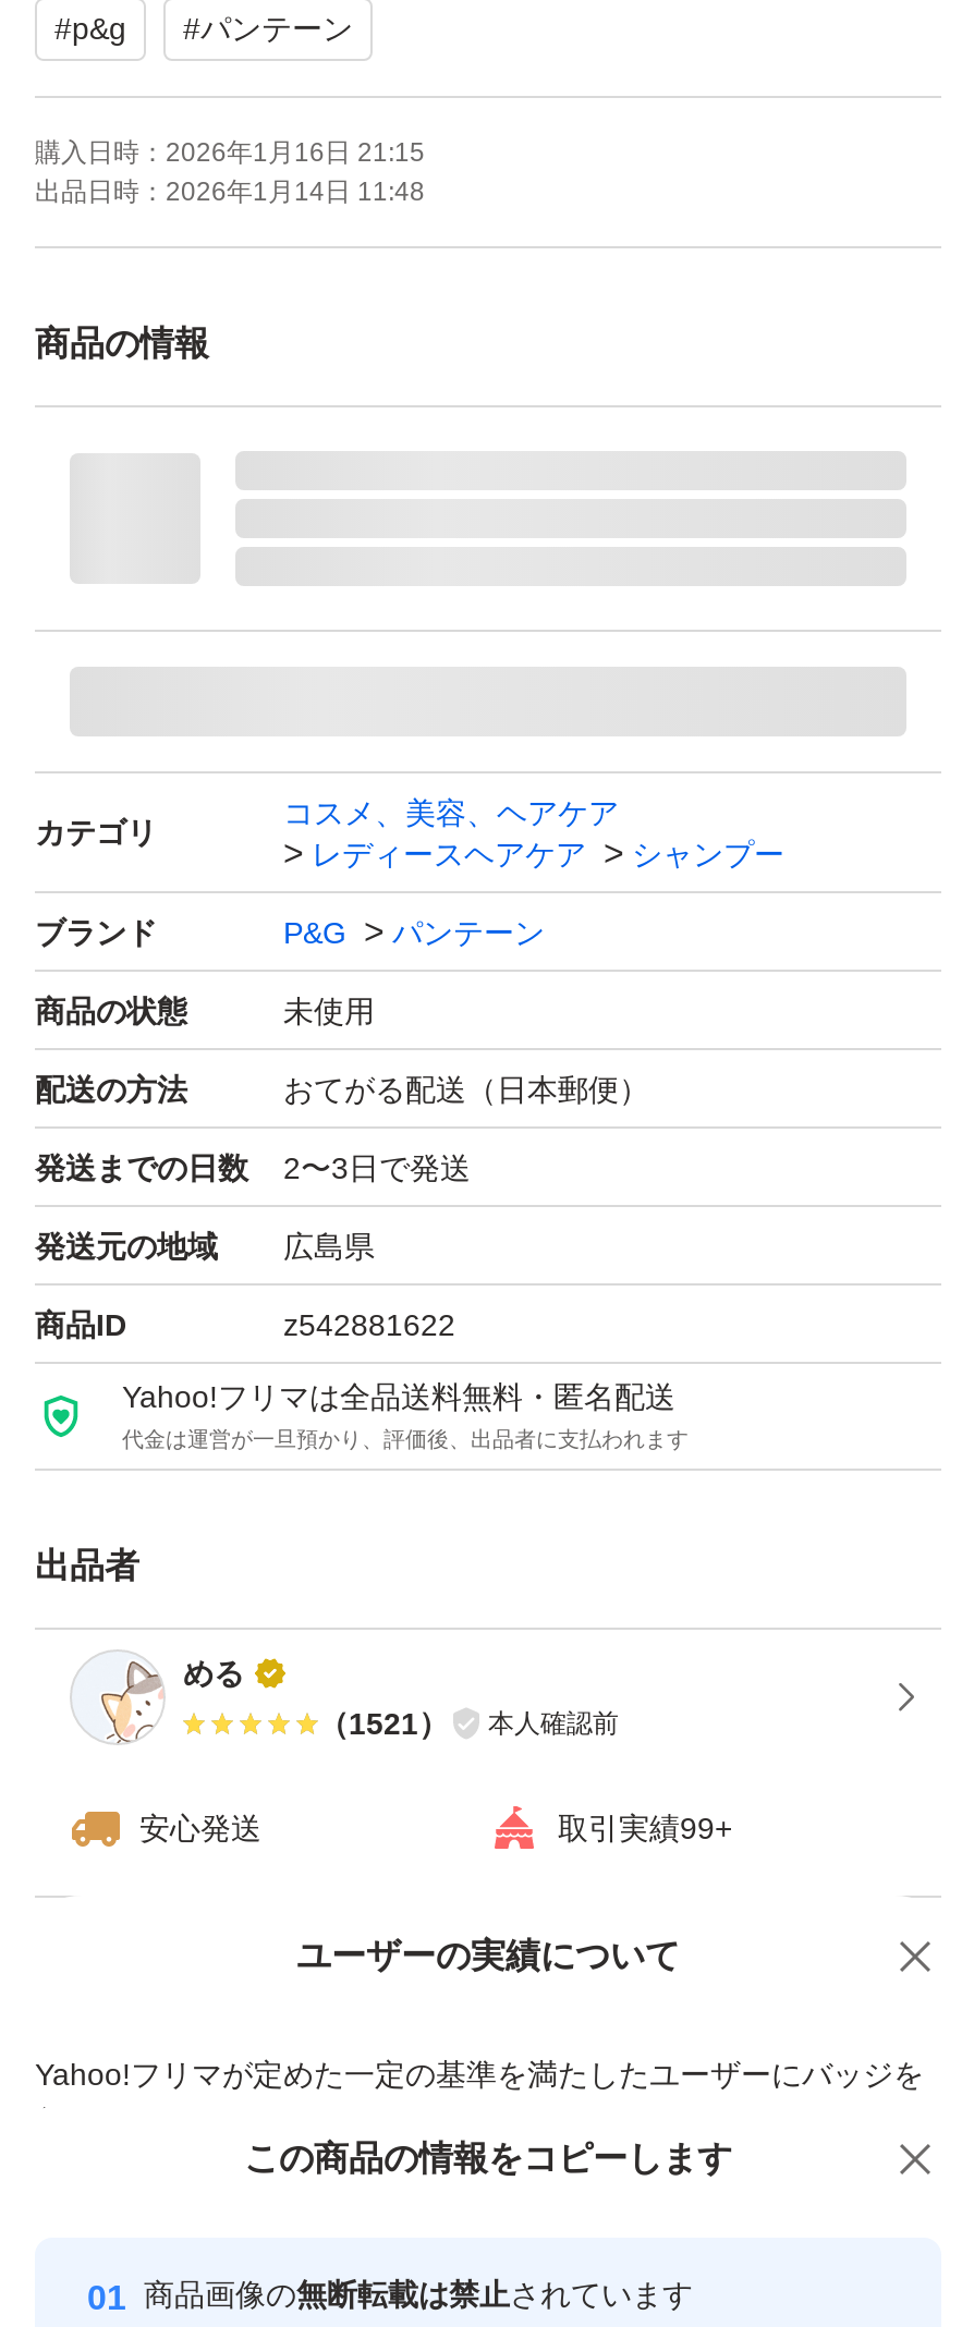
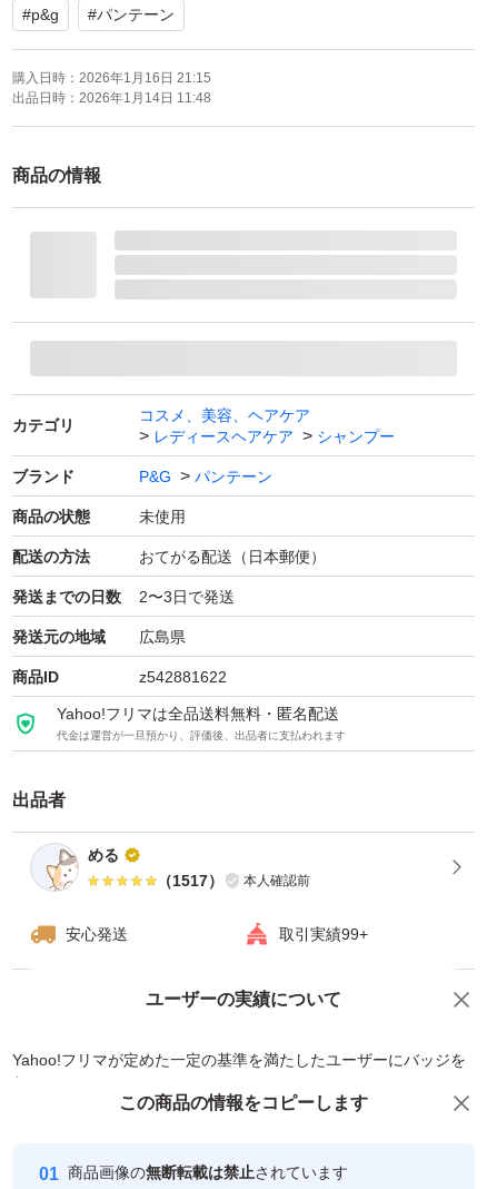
- （1521） 本人確認前
+ （1517） 本人確認前
